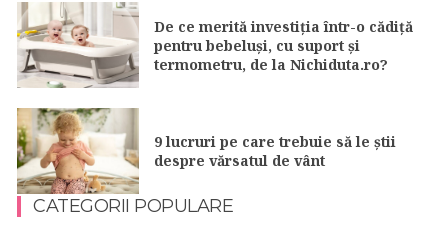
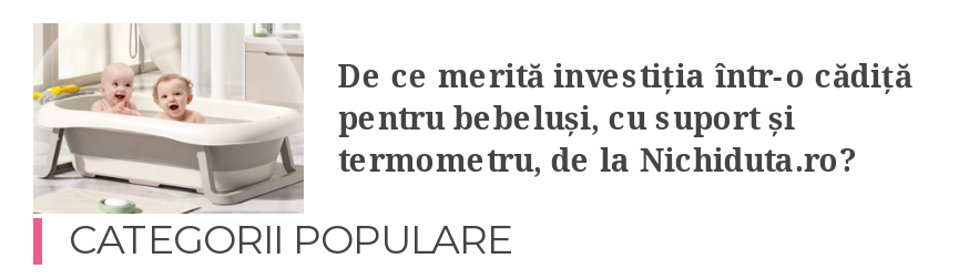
- [image]
- 9 lucruri pe care trebuie să le știi
- despre vărsatul de vânt
